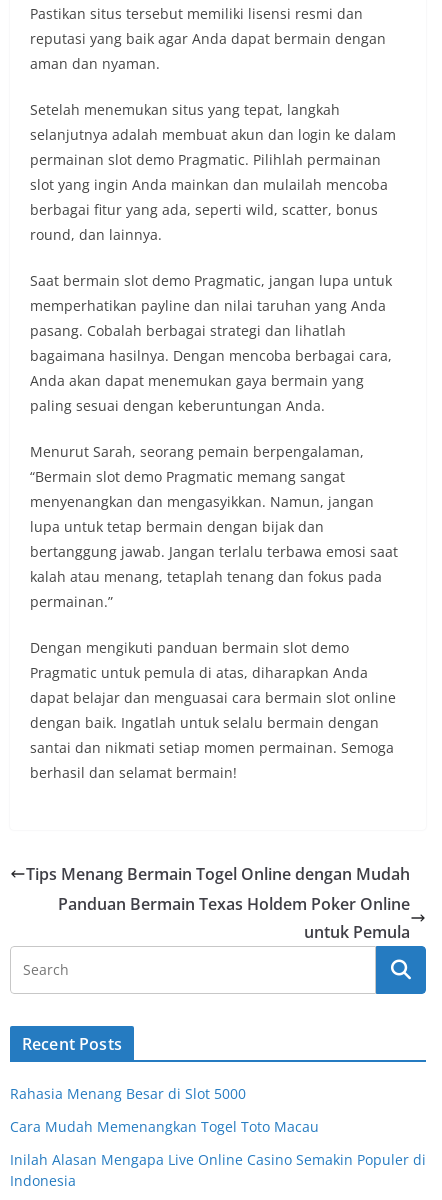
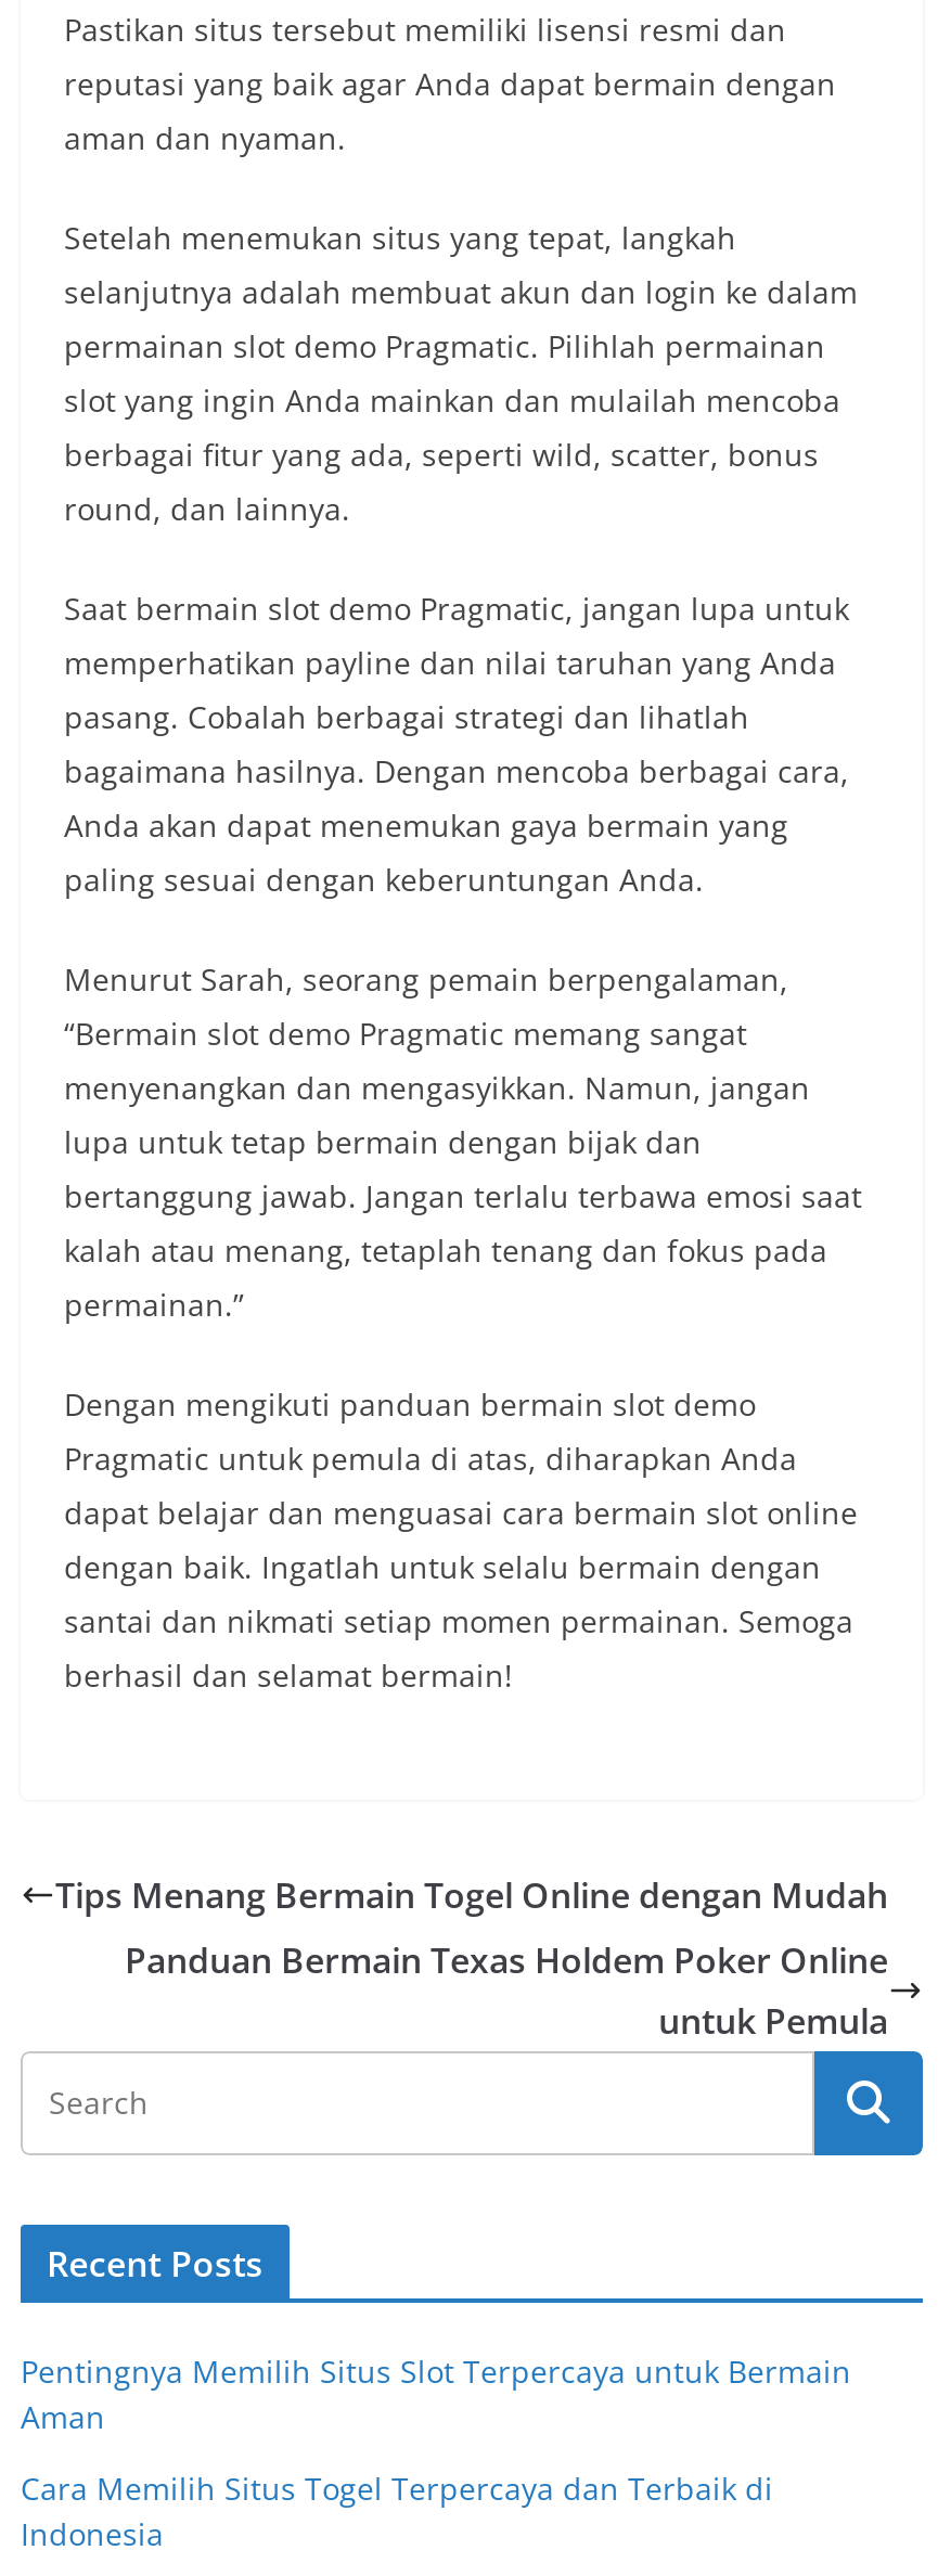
- Rahasia Menang Besar di Slot 5000
- Cara Mudah Memenangkan Togel Toto Macau
- Inilah Alasan Mengapa Live Online Casino Semakin Populer di
+ Pentingnya Memilih Situs Slot Terpercaya untuk Bermain
+ Aman
+ Cara Memilih Situs Togel Terpercaya dan Terbaik di
